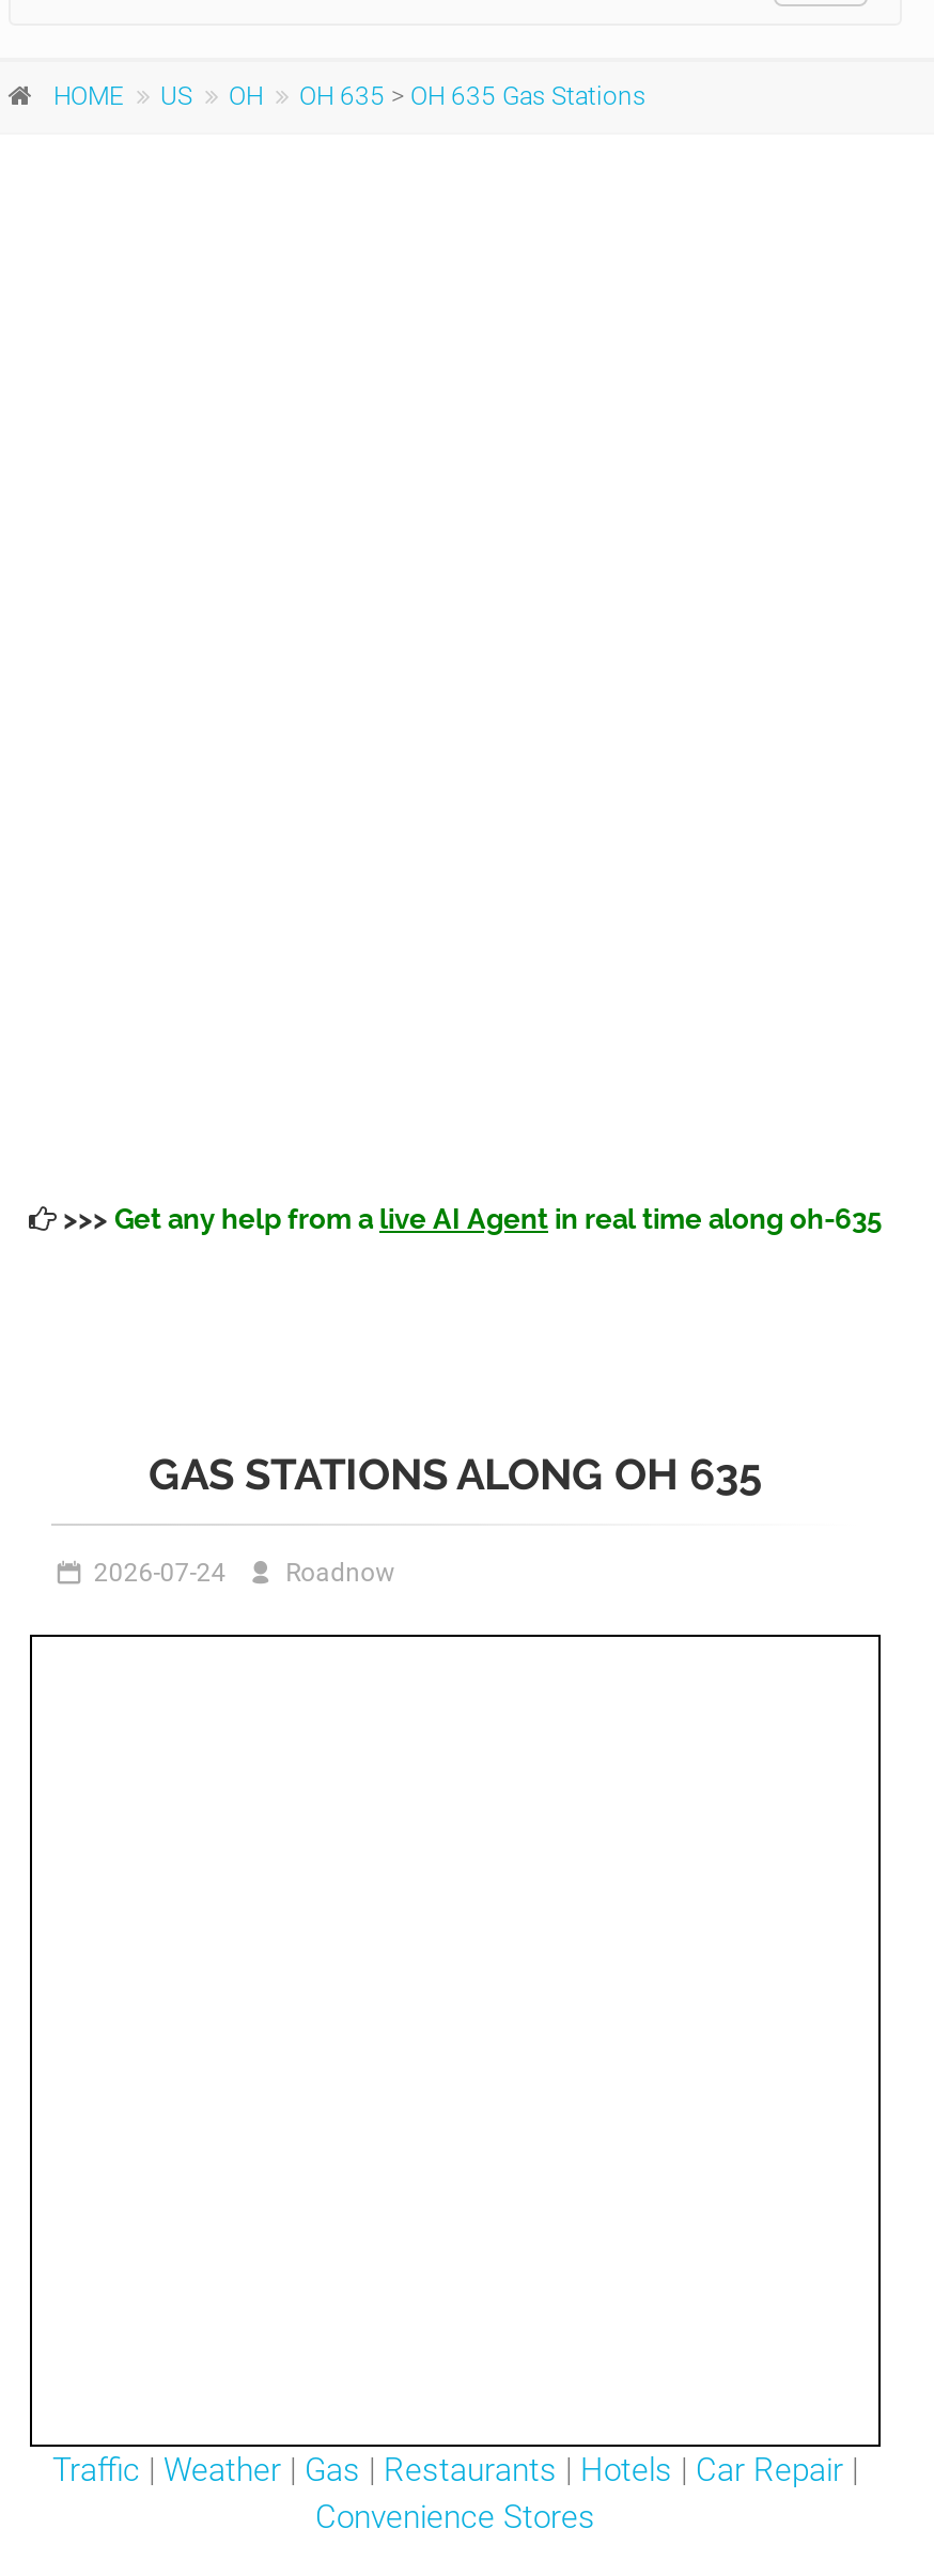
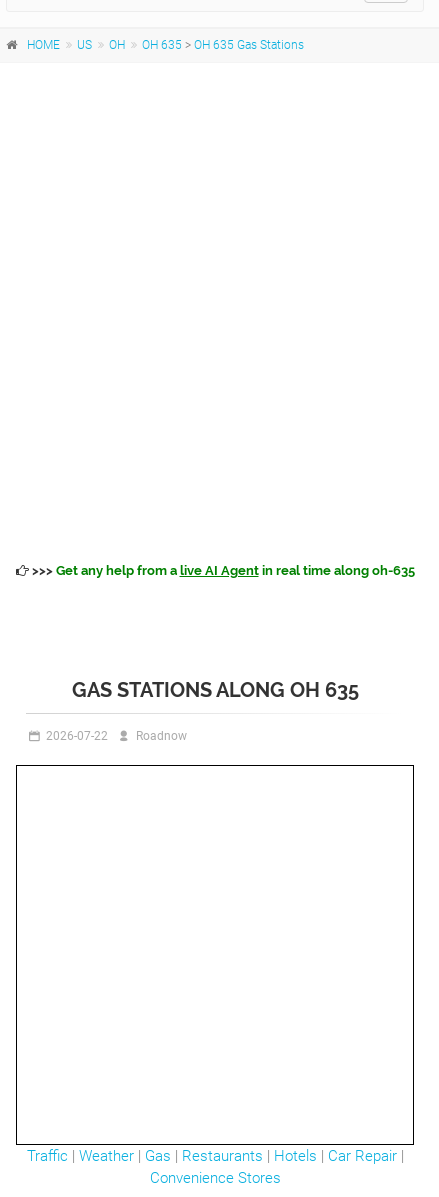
- 2026-07-24 Roadnow
+ 2026-07-22 Roadnow
